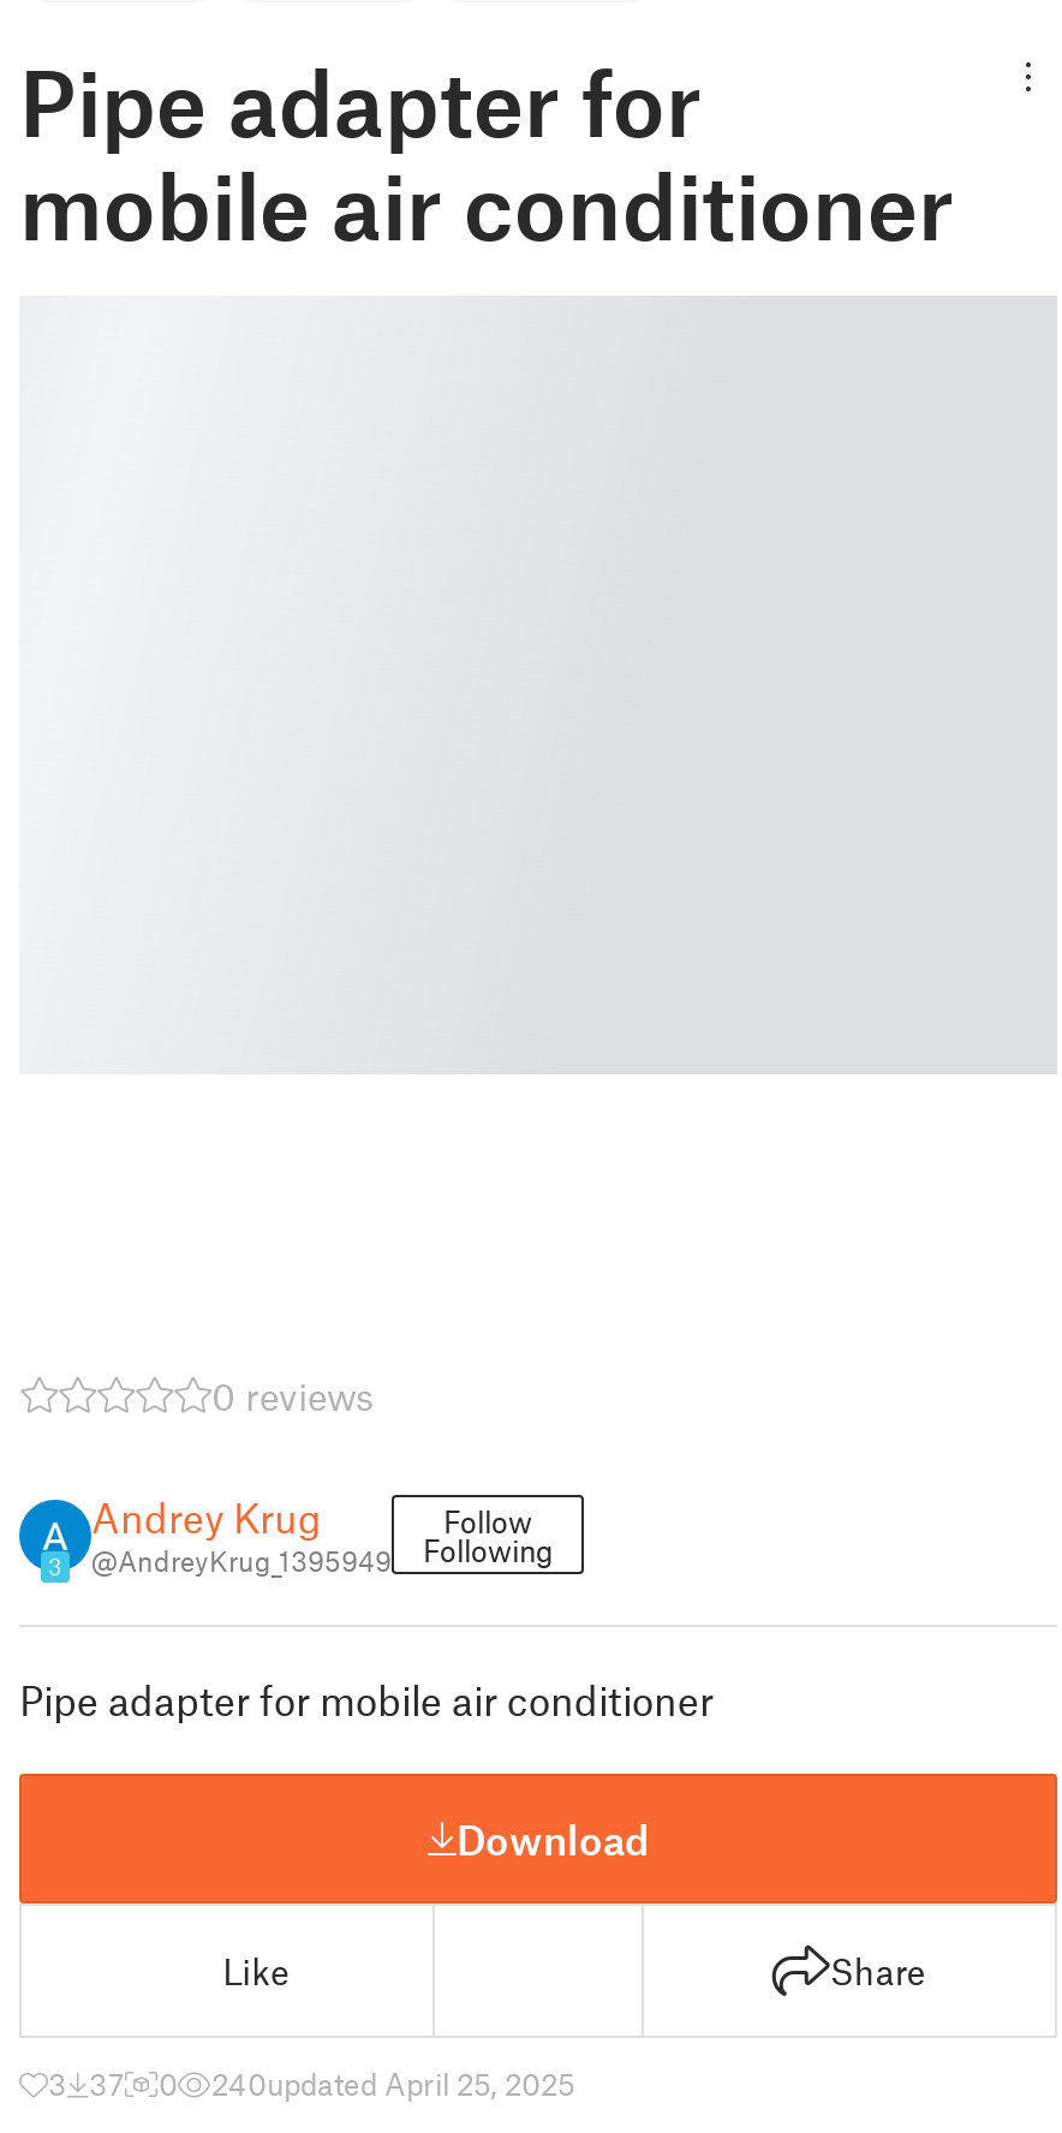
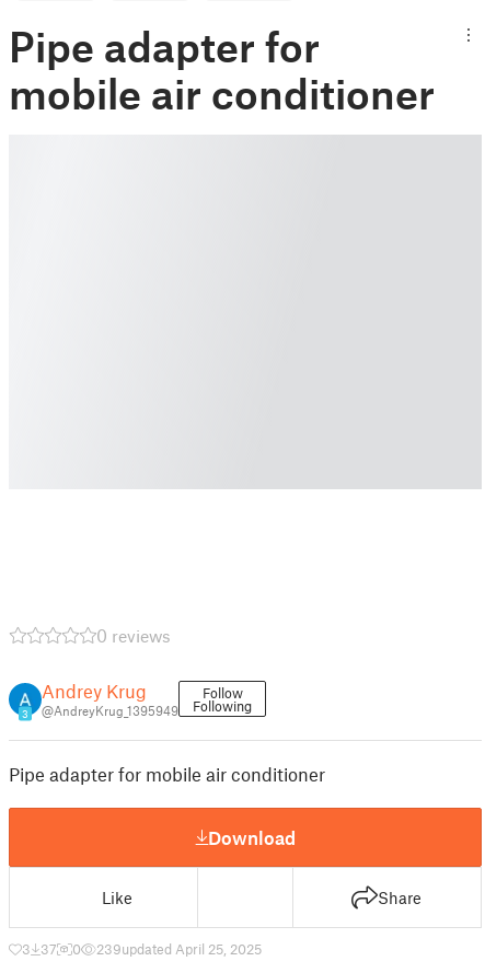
- 240updated April 25, 2025
+ 239updated April 25, 2025
